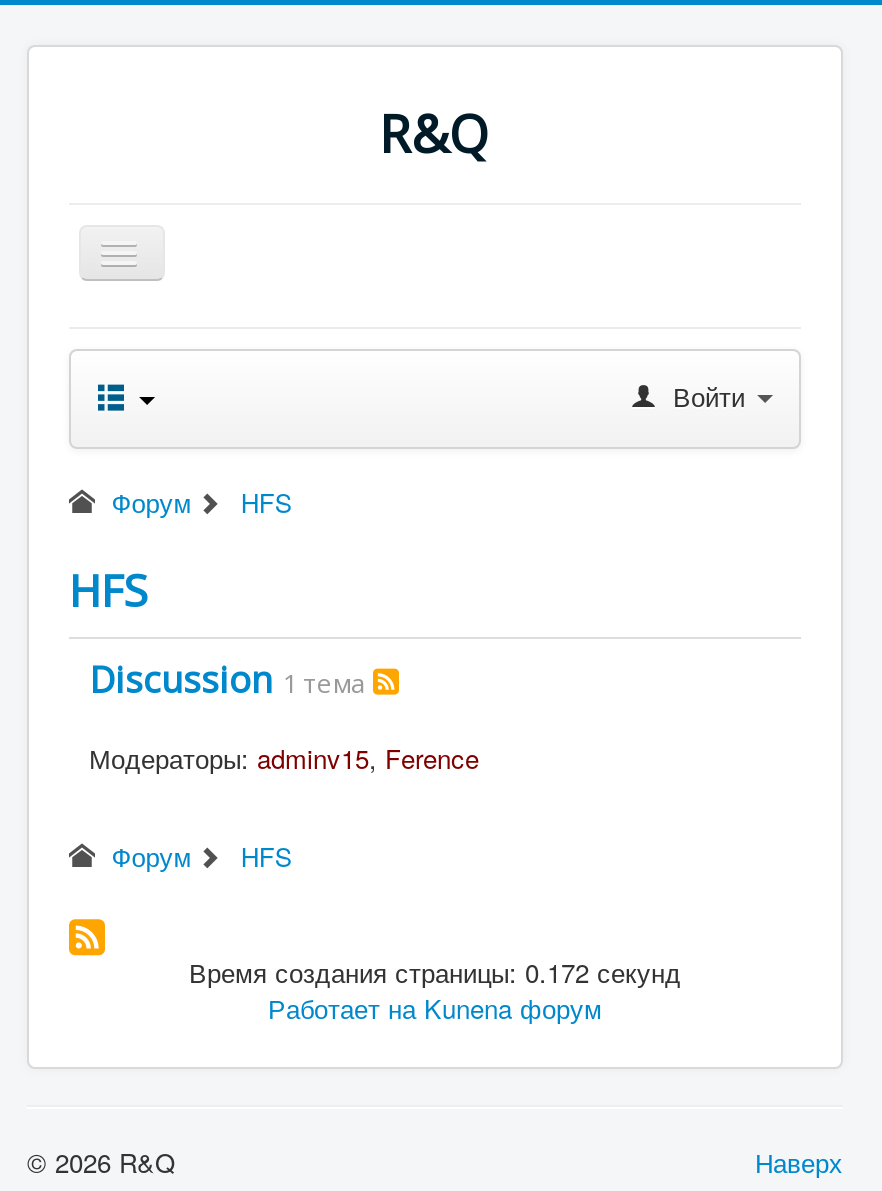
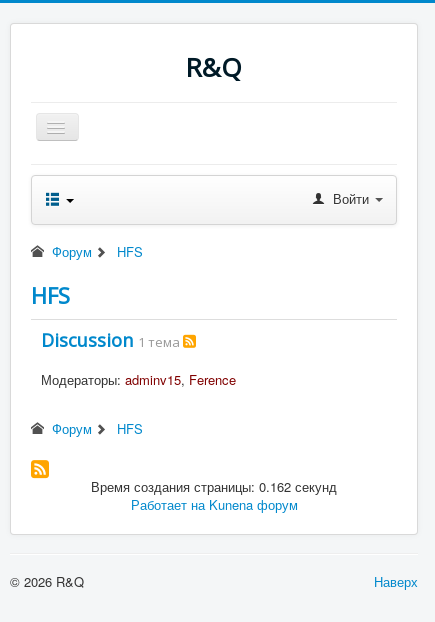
- Время создания страницы: 0.172 секунд
+ Время создания страницы: 0.162 секунд
